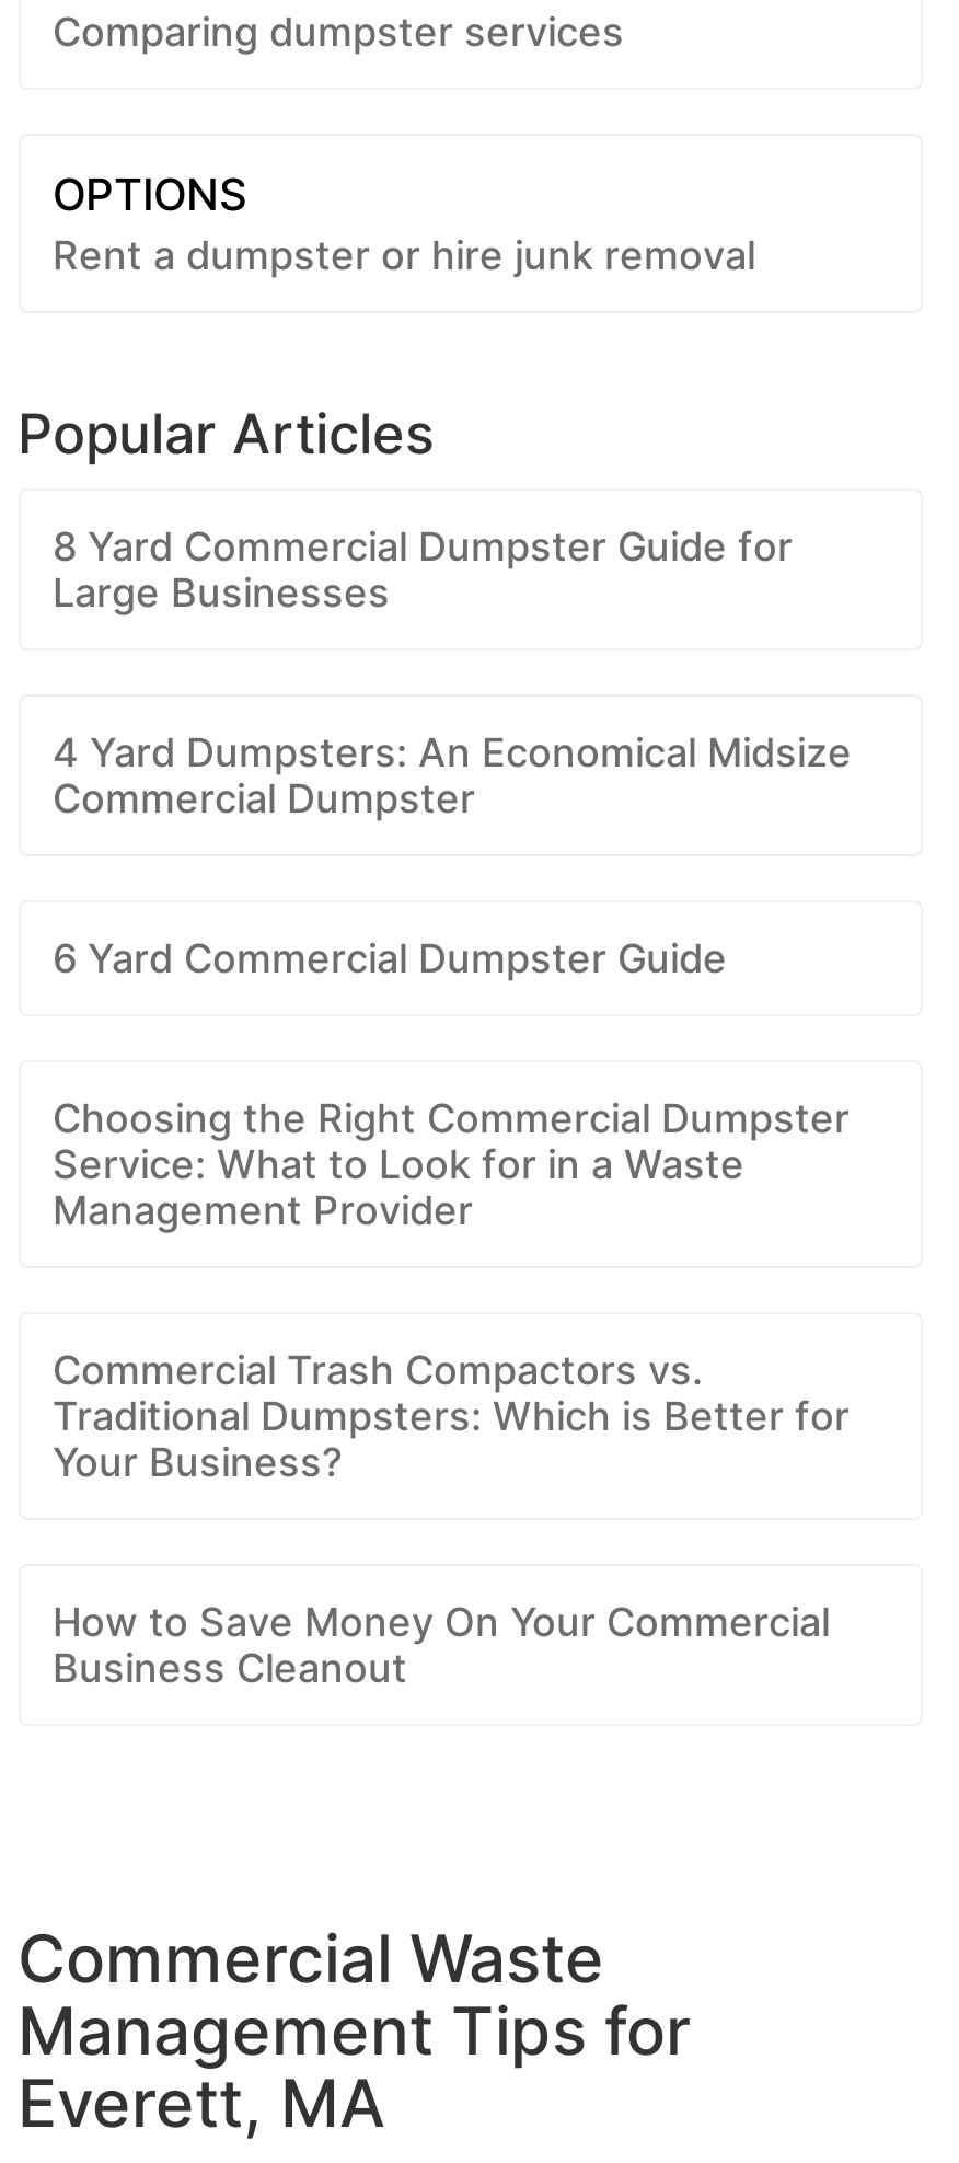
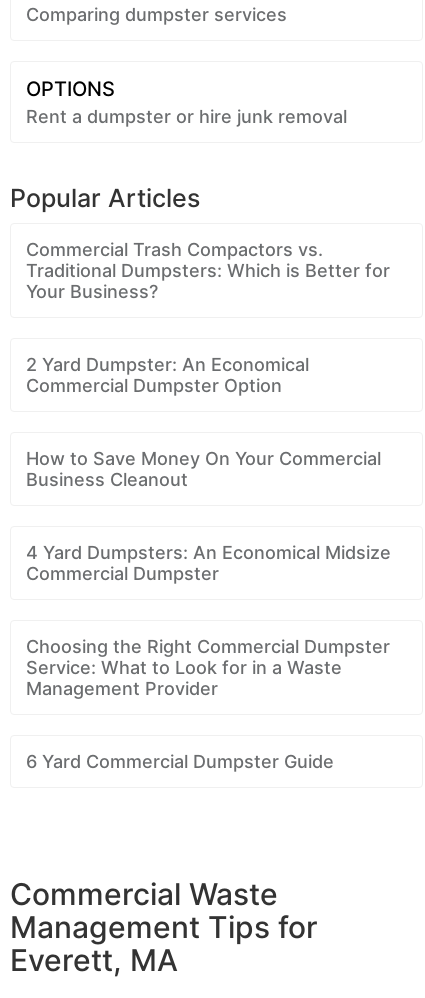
- 8 Yard Commercial Dumpster Guide for
- Large Businesses

moved down: 4 Yard Dumpsters: An Economical Midsize | Commercial Dumpster | Choosing the Right Commercial Dumpster | Service: What to Look for in a Waste | Management Provider | 6 Yard Commercial Dumpster Guide

moved up: Commercial Trash Compactors vs. | Traditional Dumpsters: Which is Better for | Your Business?

+ 2 Yard Dumpster: An Economical
+ Commercial Dumpster Option

moved up: How to Save Money On Your Commercial | Business Cleanout
